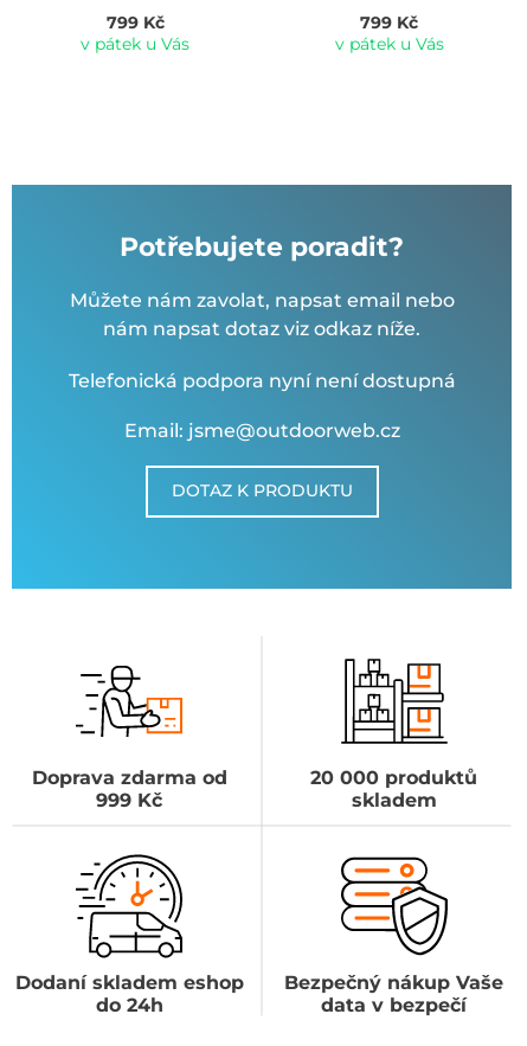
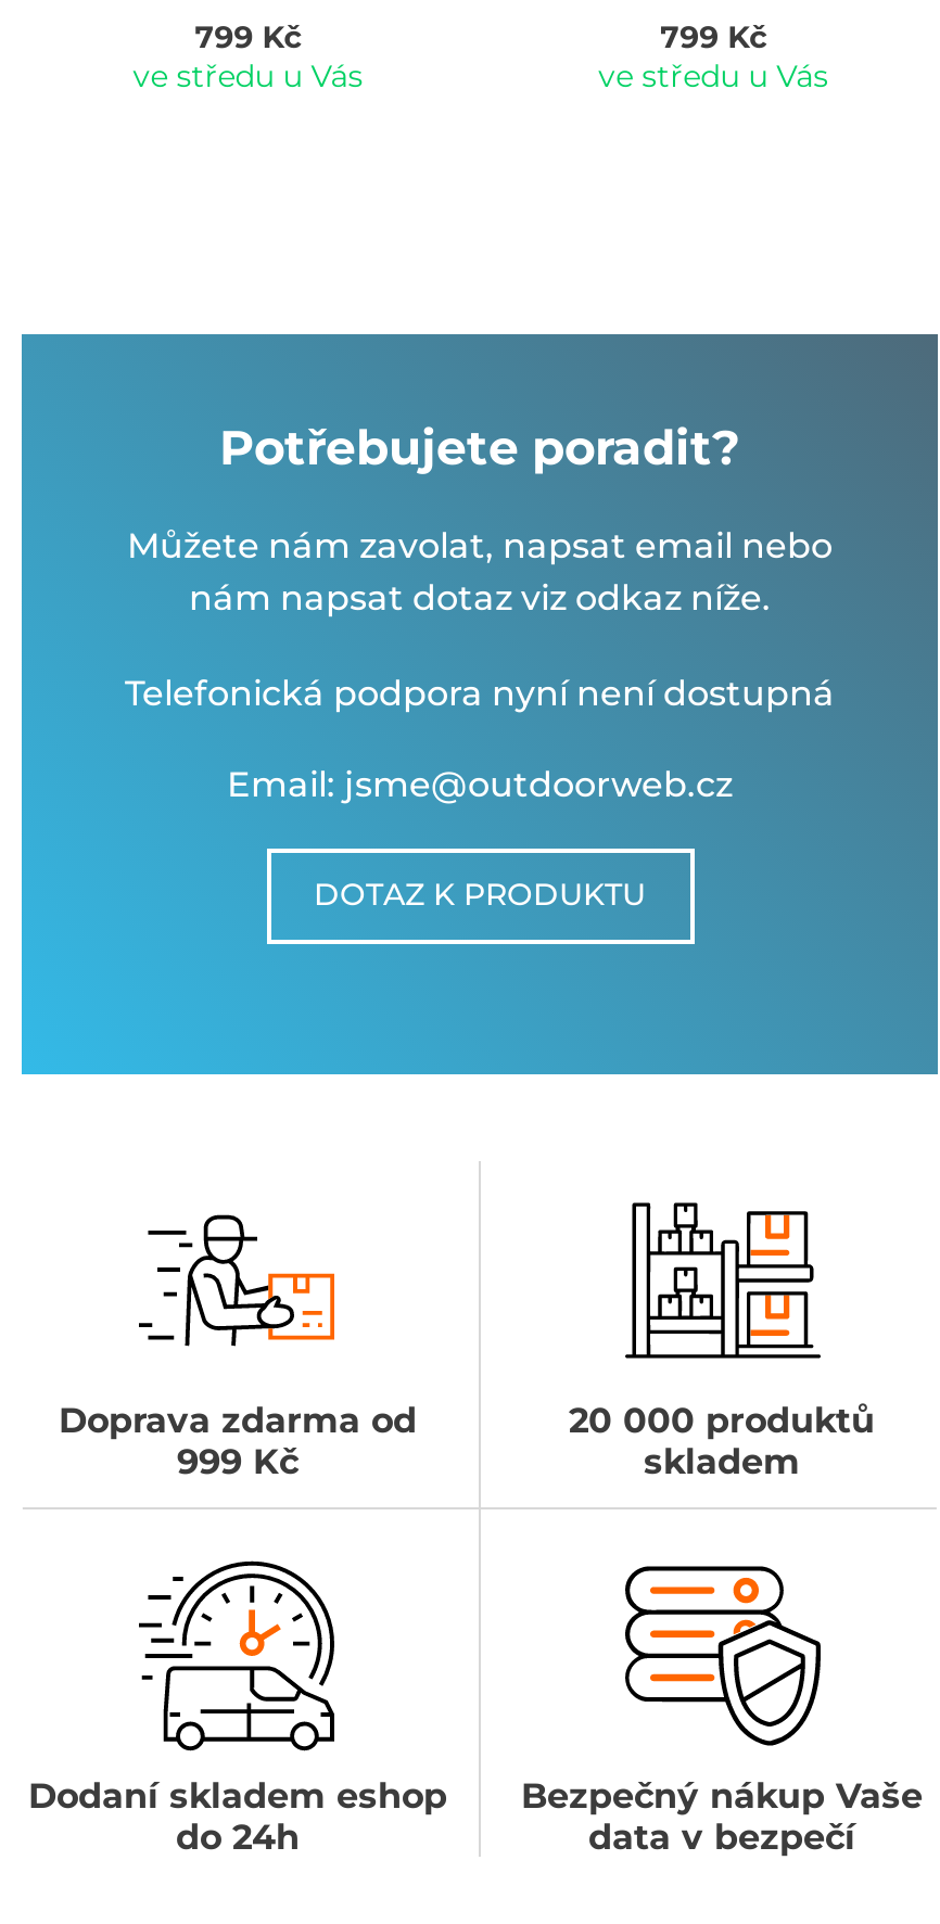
- v pátek u Vás
+ ve středu u Vás

- v pátek u Vás
+ ve středu u Vás
